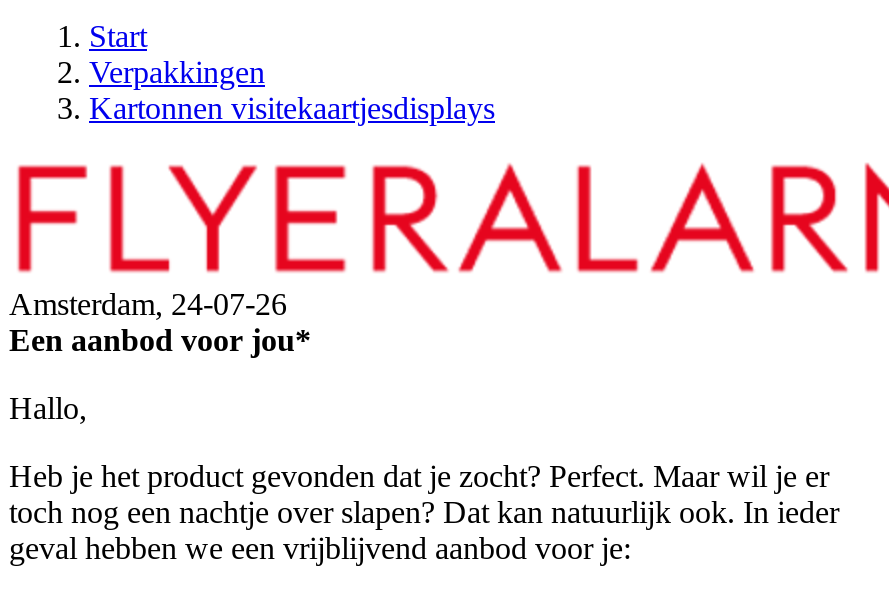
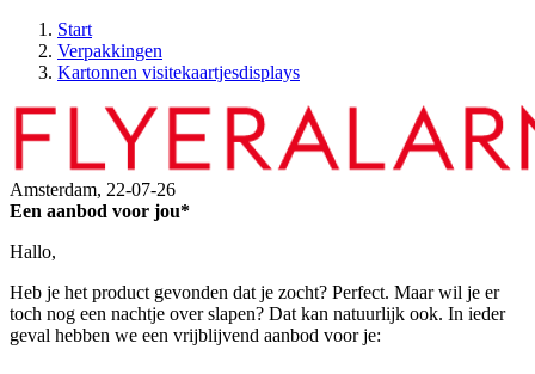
- Amsterdam, 24-07-26
+ Amsterdam, 22-07-26
